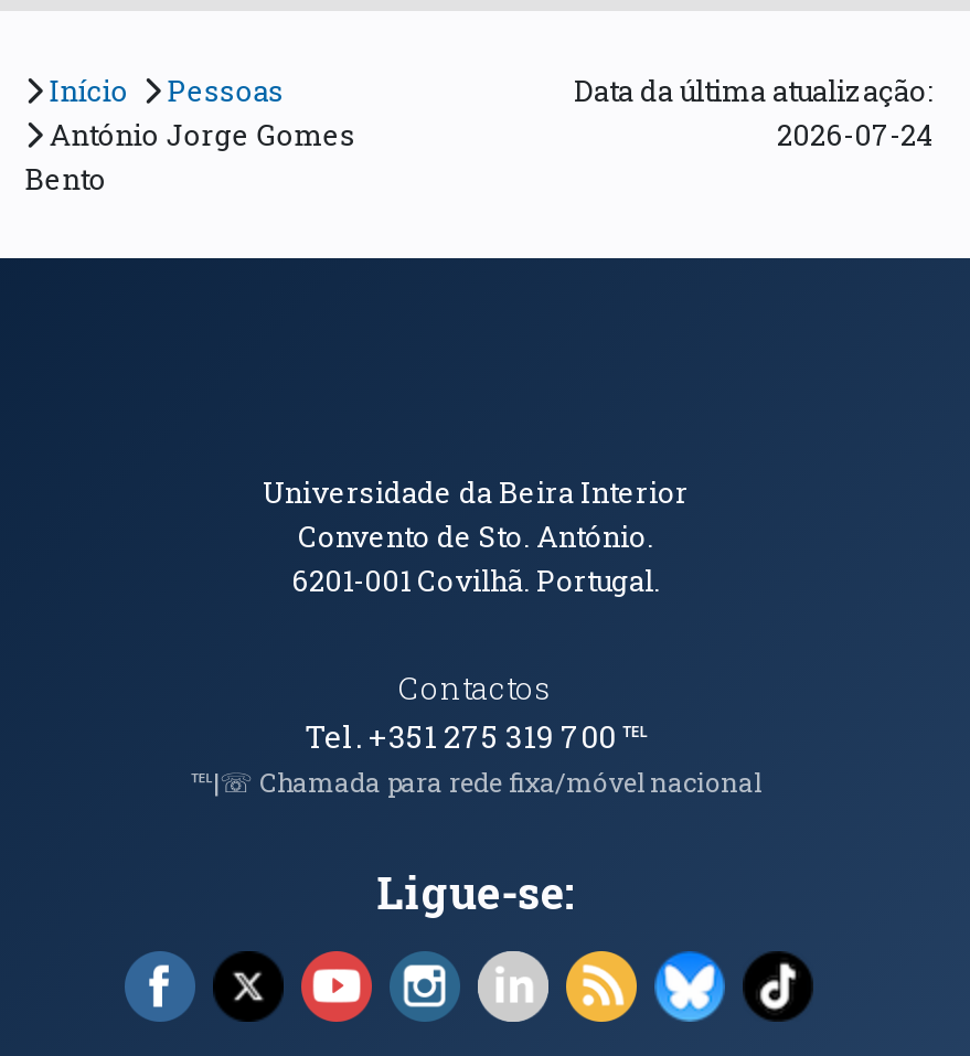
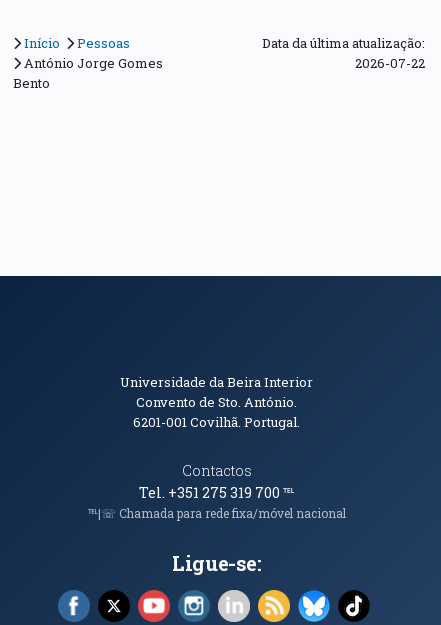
- 2026-07-24
+ 2026-07-22
